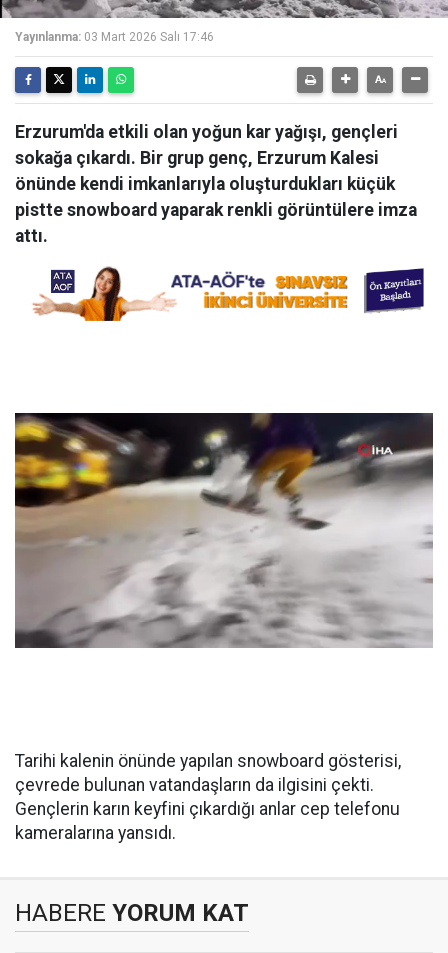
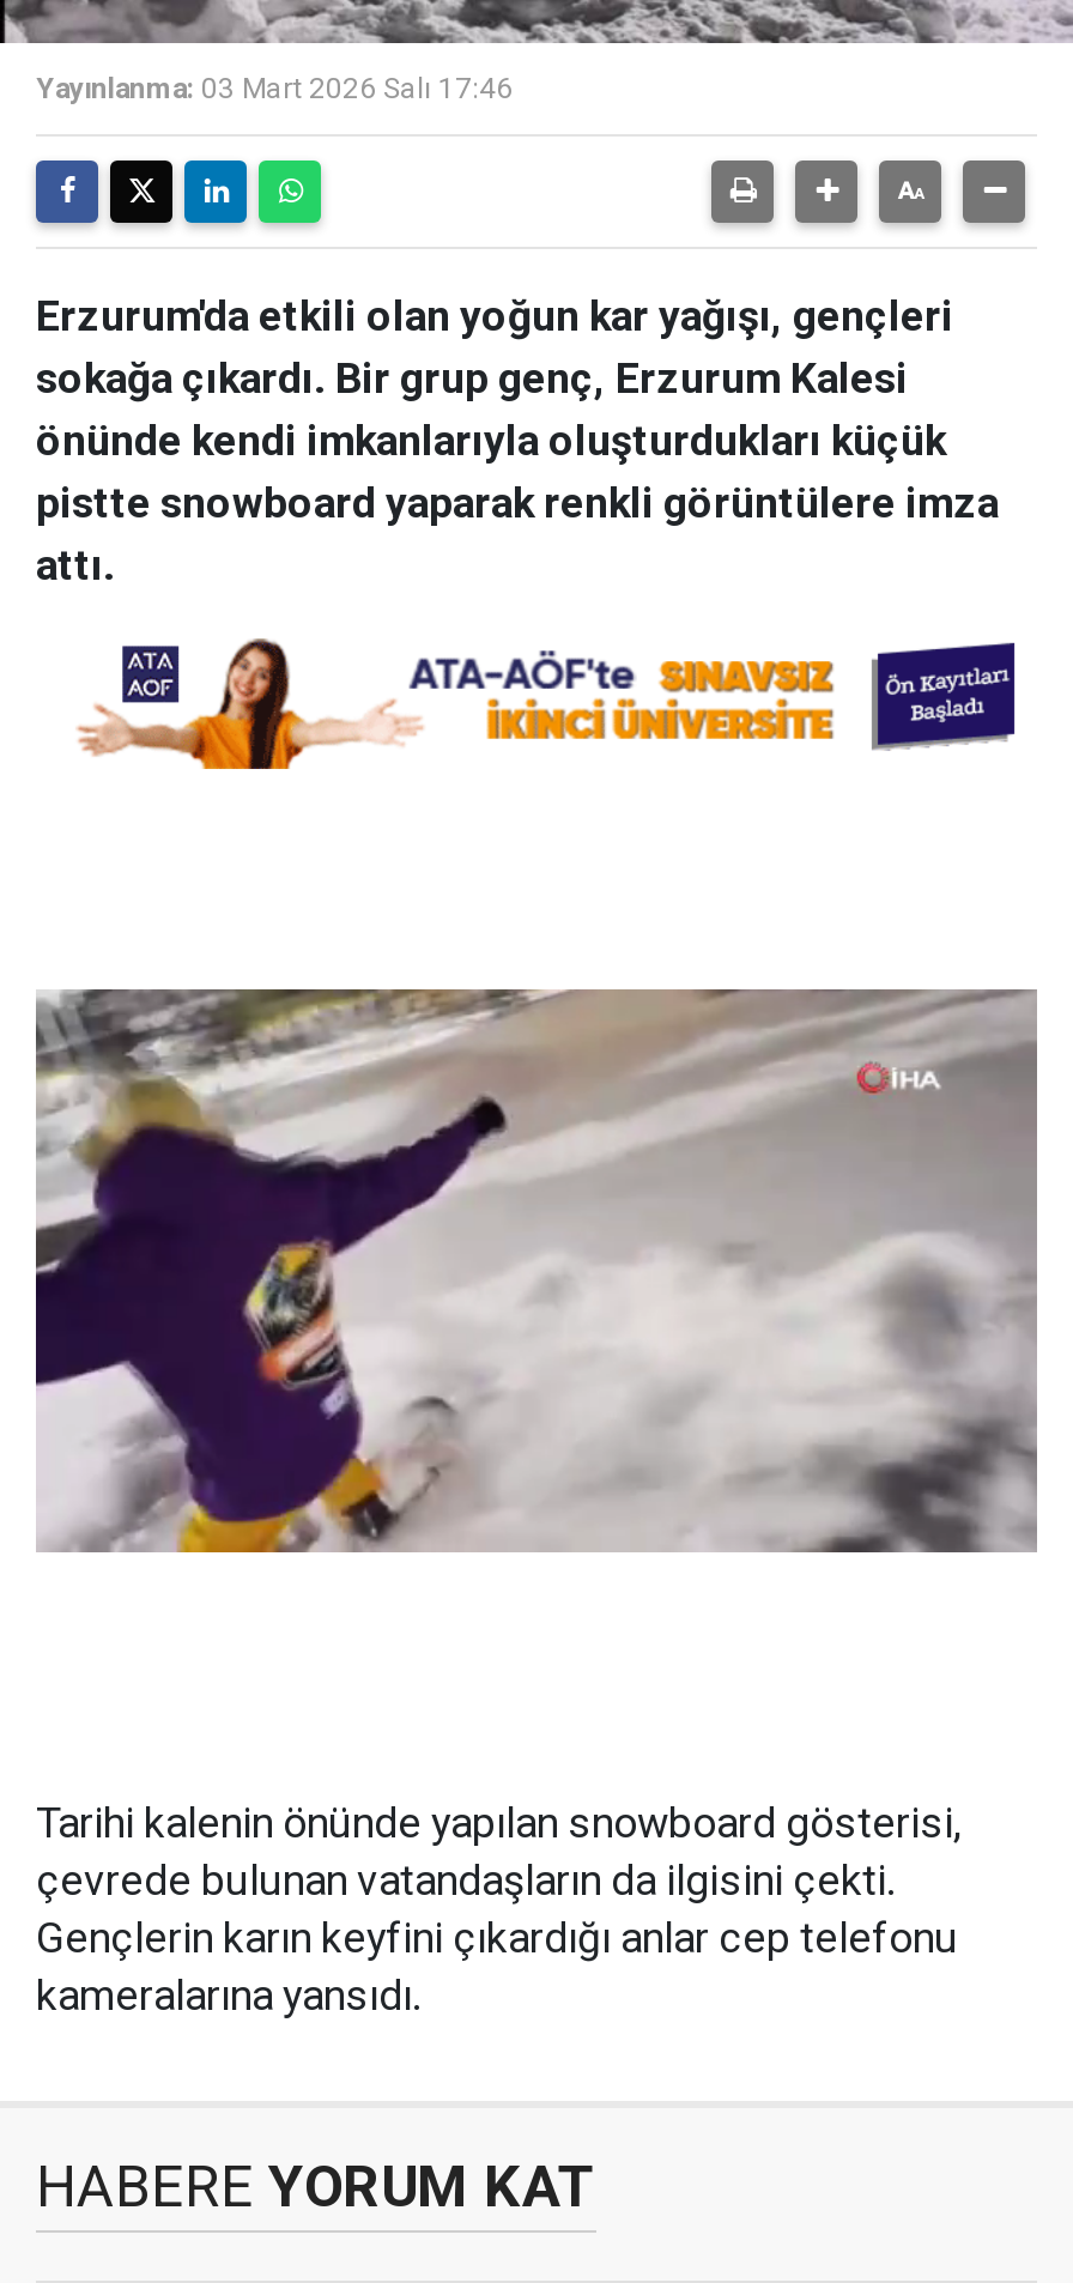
- [image]
+ [image]
